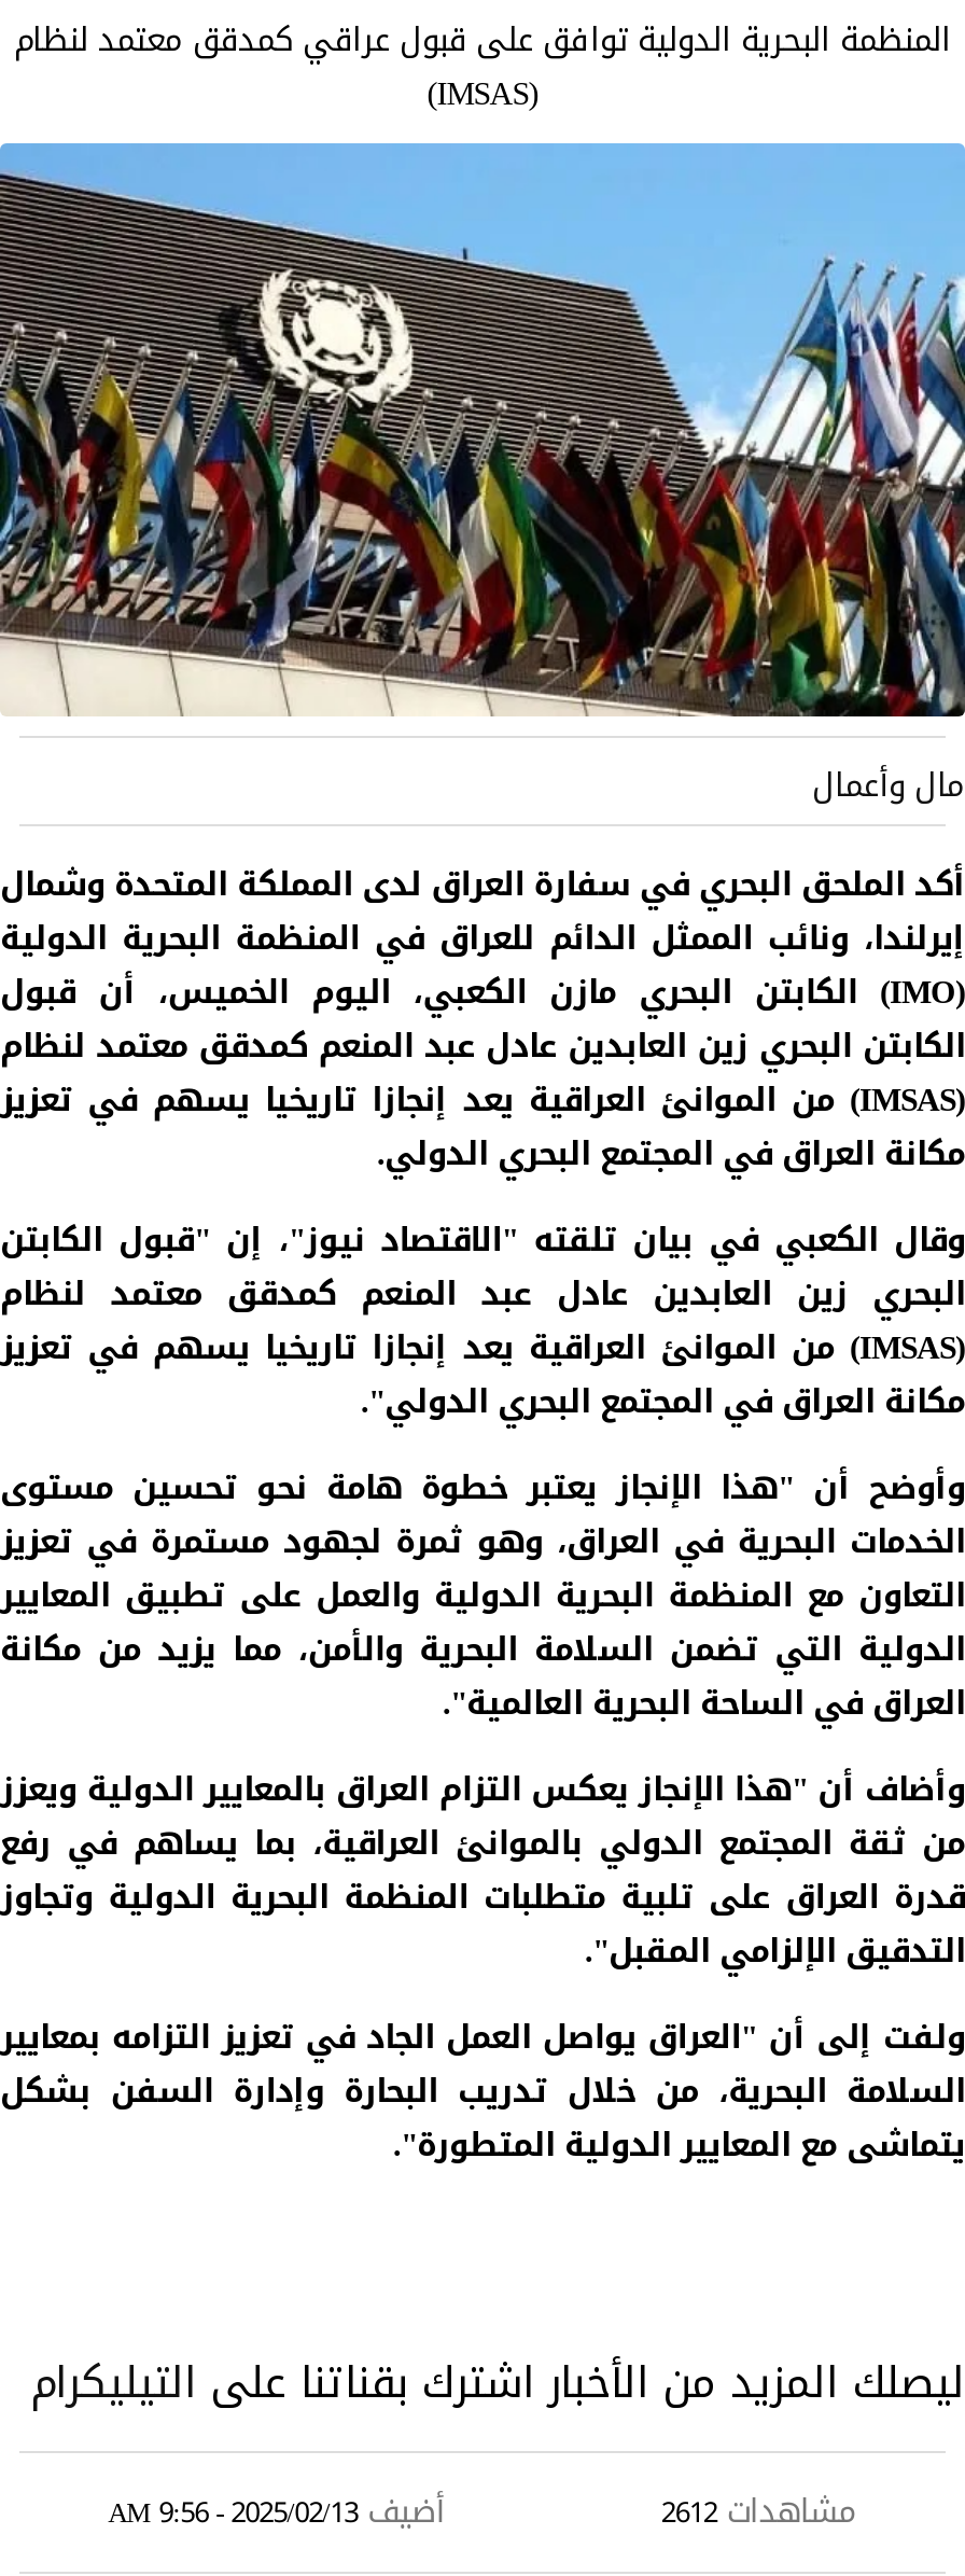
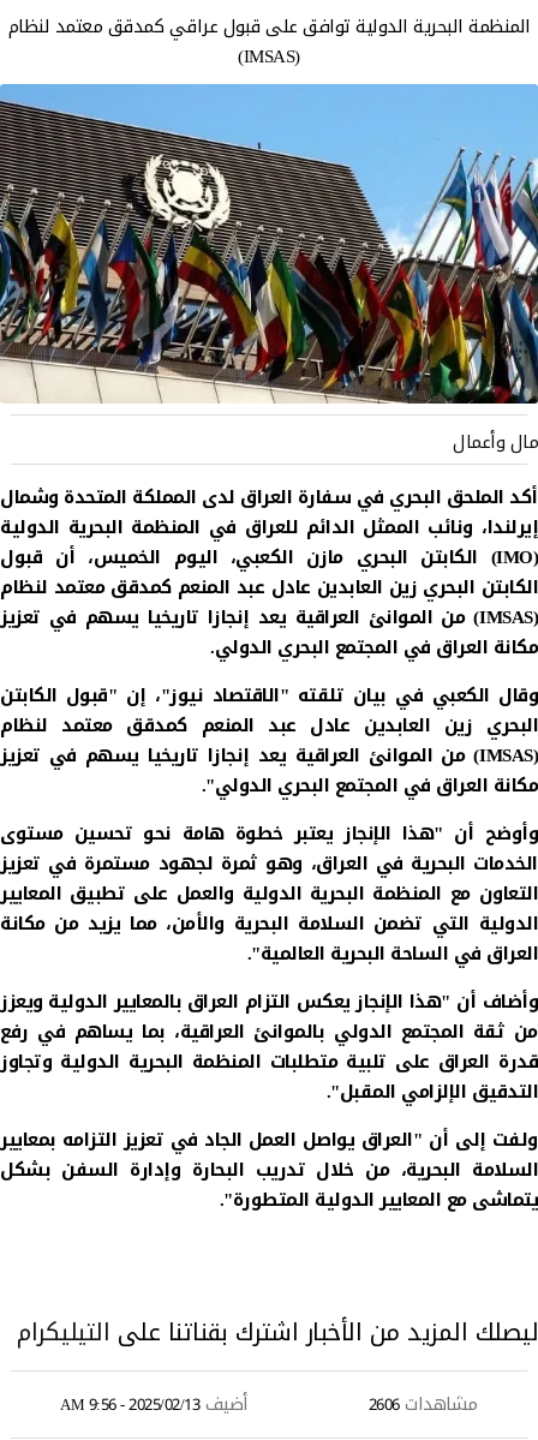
- مشاهدات 2612
+ مشاهدات 2606
